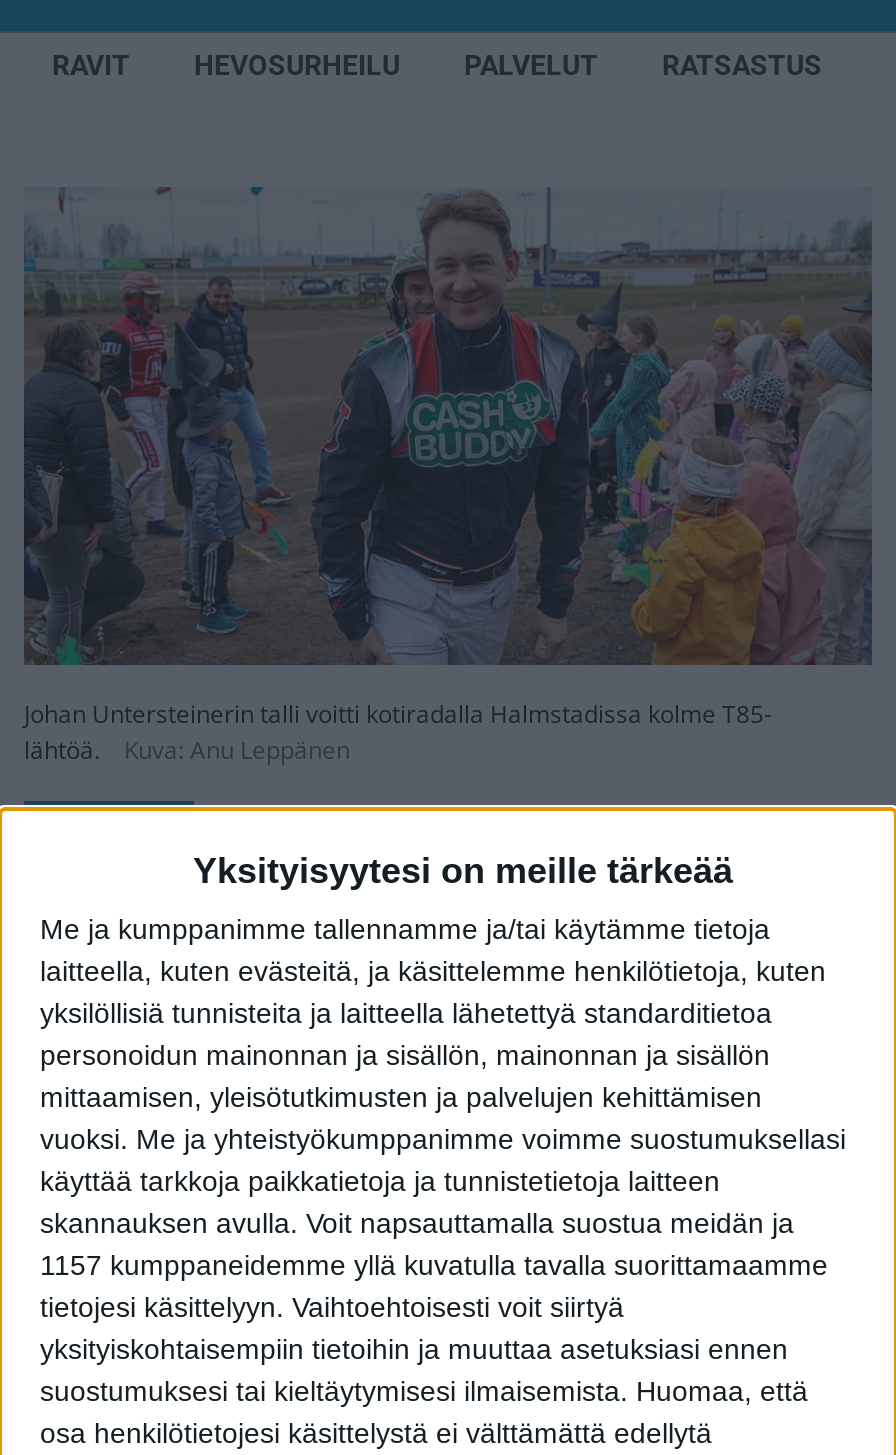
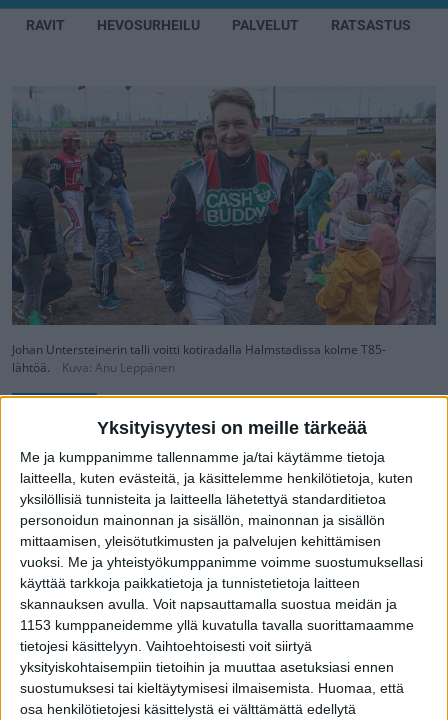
- 1157 kumppaneidemme yllä kuvatulla tavalla suorittamaamme
+ 1153 kumppaneidemme yllä kuvatulla tavalla suorittamaamme
